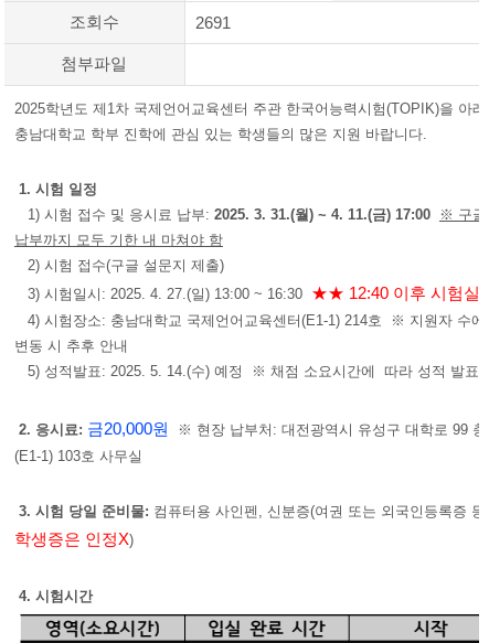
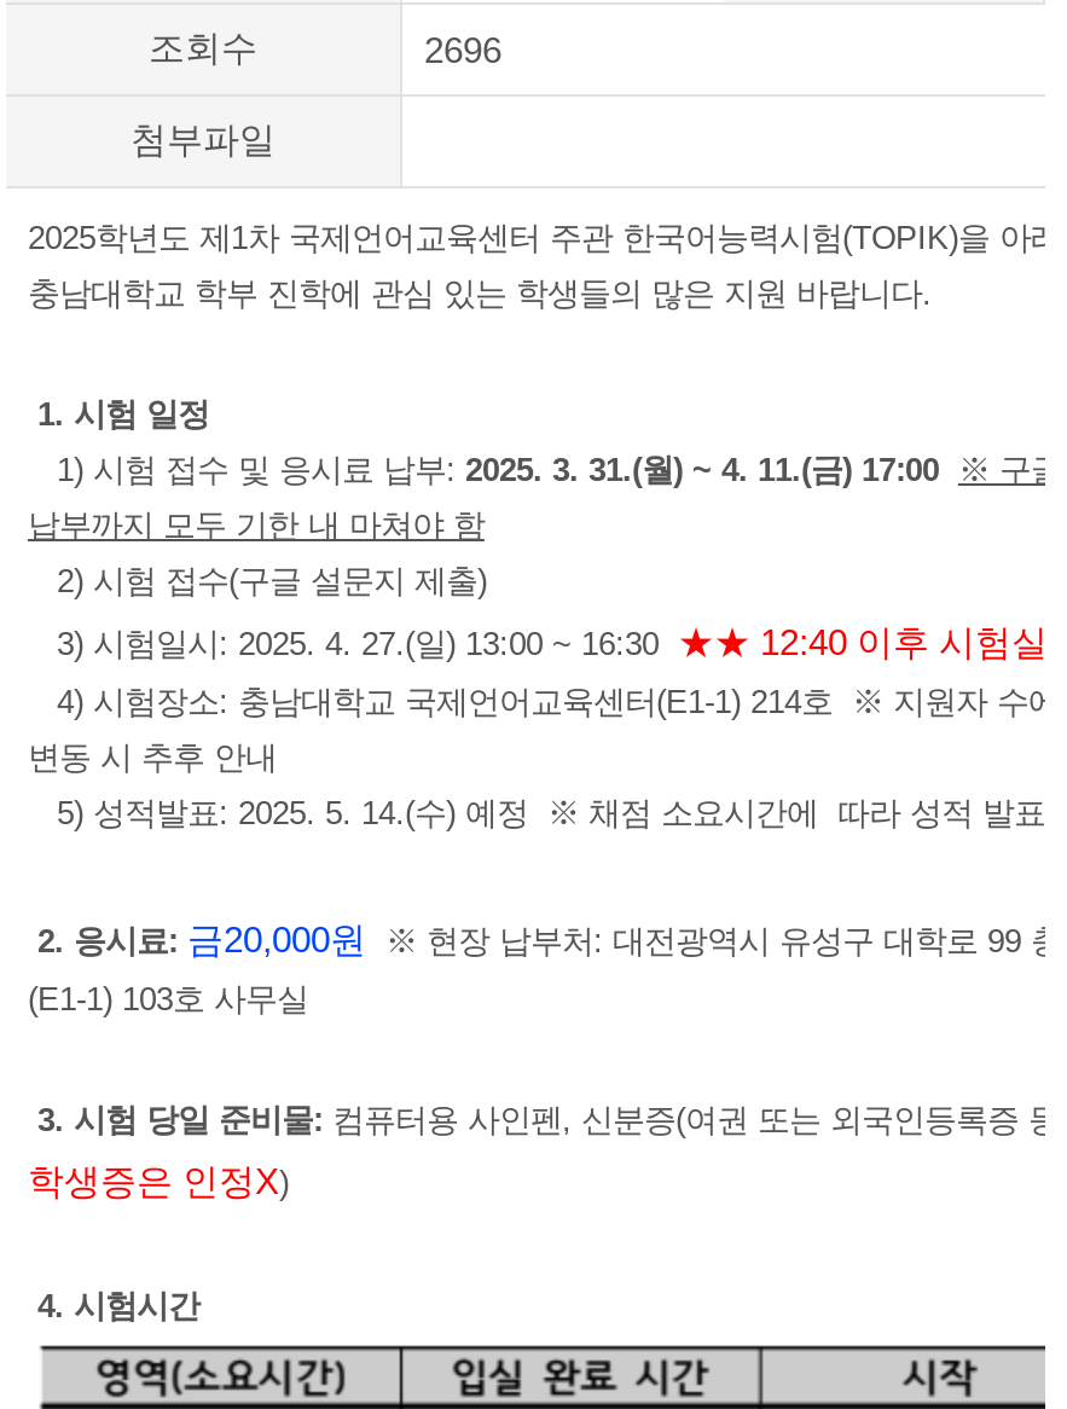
- 2691
+ 2696
